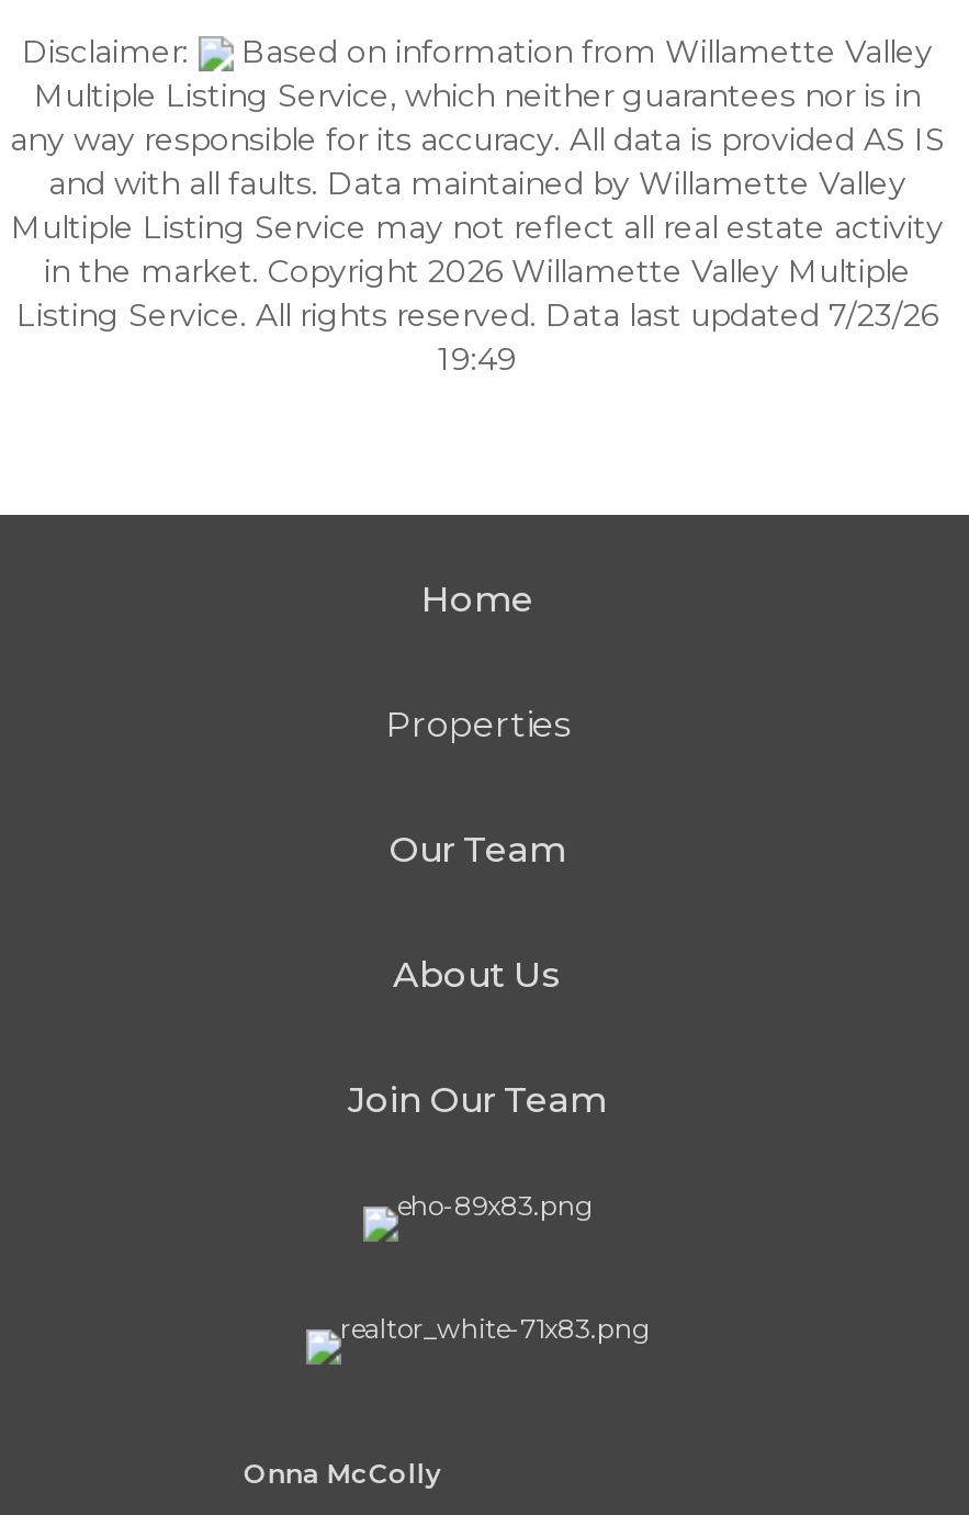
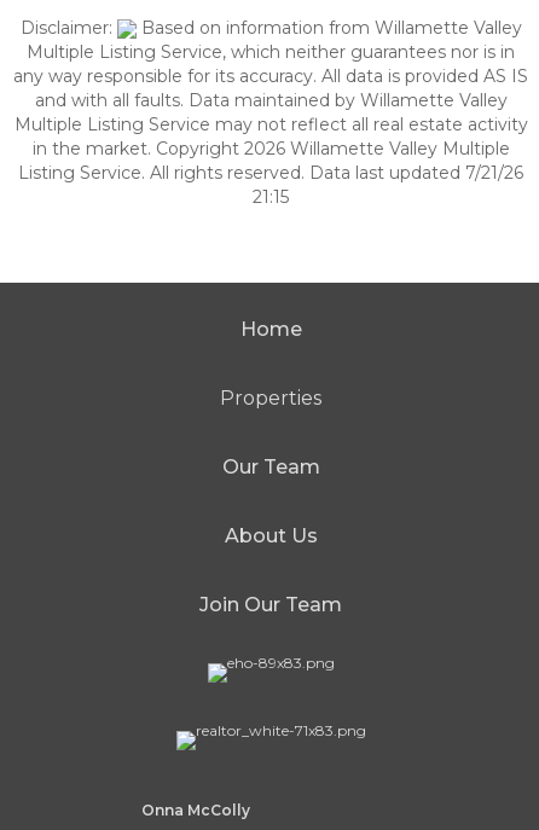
- Listing Service. All rights reserved. Data last updated 7/23/26
+ Listing Service. All rights reserved. Data last updated 7/21/26

- 19:49
+ 21:15
